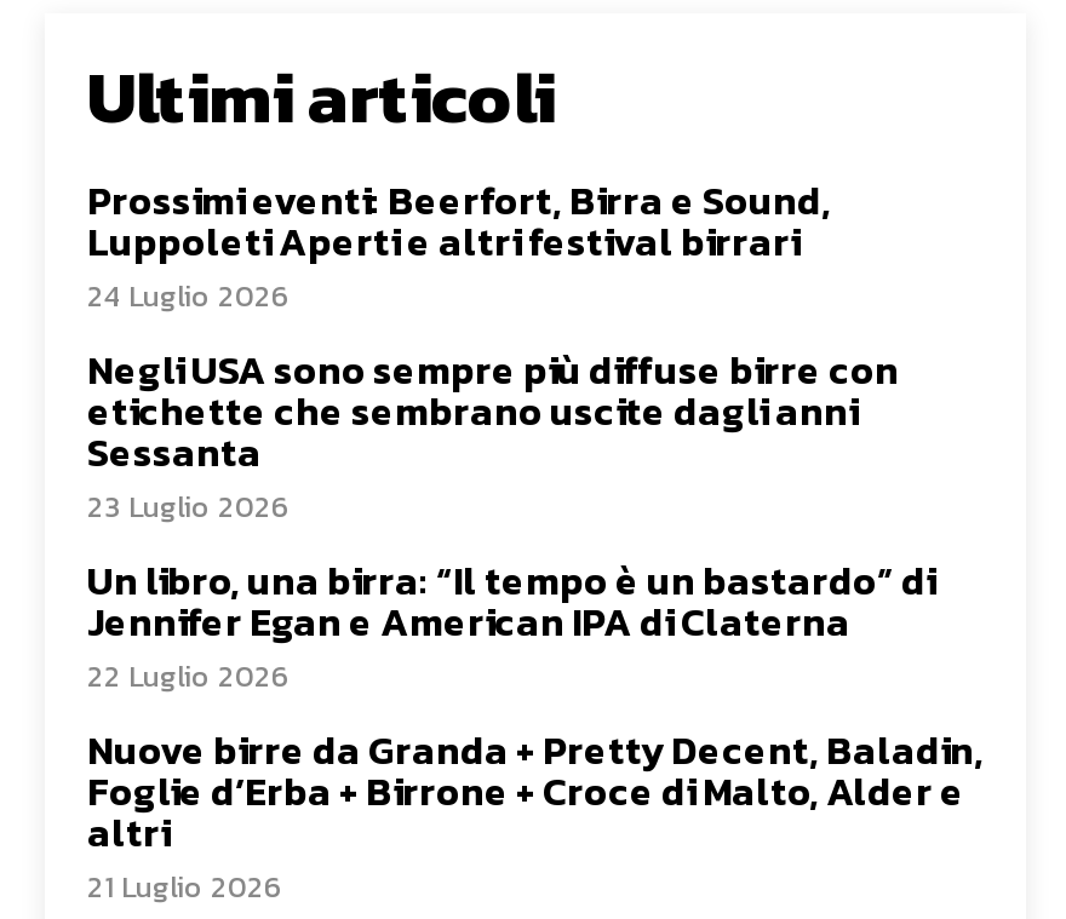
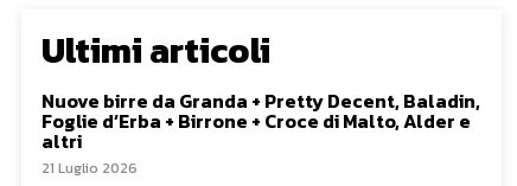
- Prossimi eventi: Beerfort, Birra e Sound,
- Luppoleti Aperti e altri festival birrari
- 24 Luglio 2026
- Negli USA sono sempre più diffuse birre con
- etichette che sembrano uscite dagli anni
- Sessanta
- 23 Luglio 2026
- Un libro, una birra: “Il tempo è un bastardo” di
- Jennifer Egan e American IPA di Claterna
- 22 Luglio 2026
